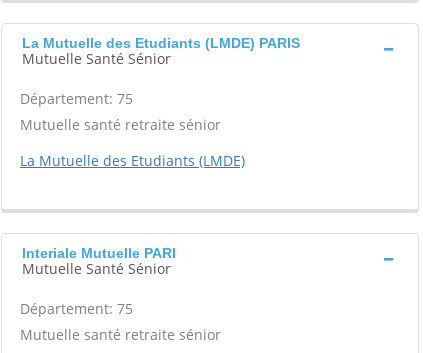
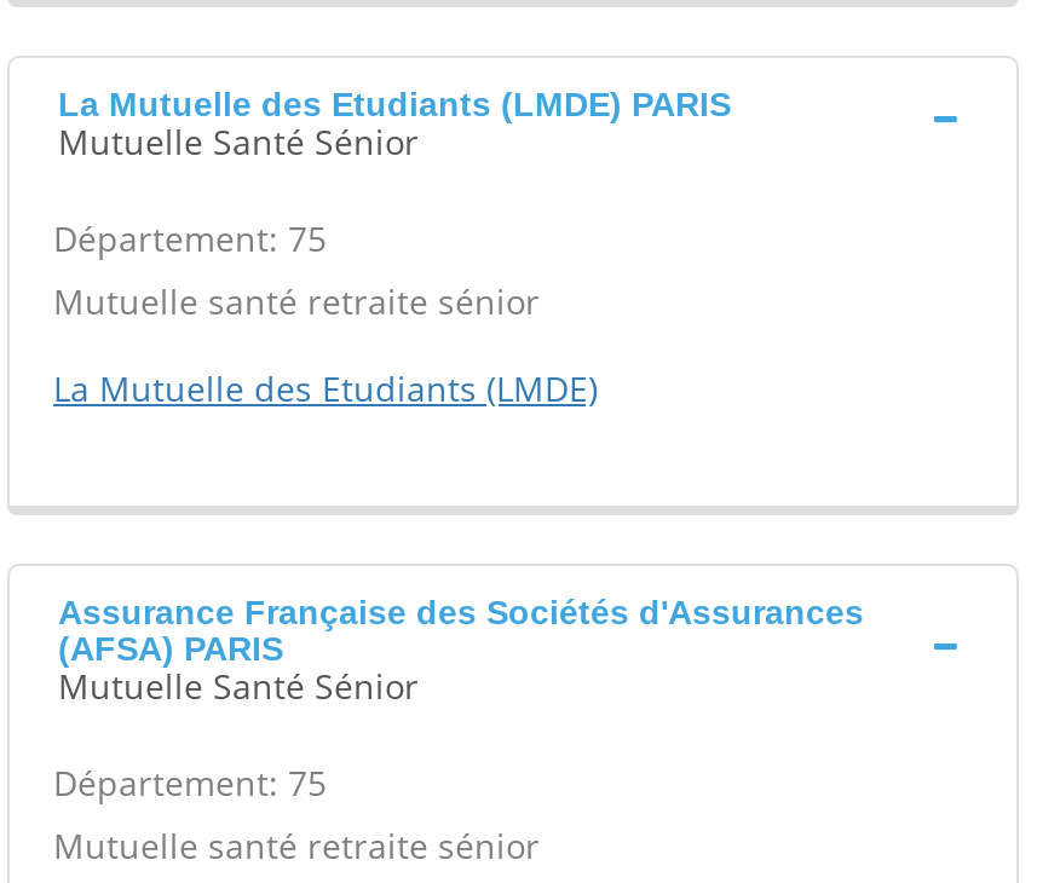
- Interiale Mutuelle PARI
+ Assurance Française des Sociétés d'Assurances
+ (AFSA) PARIS
